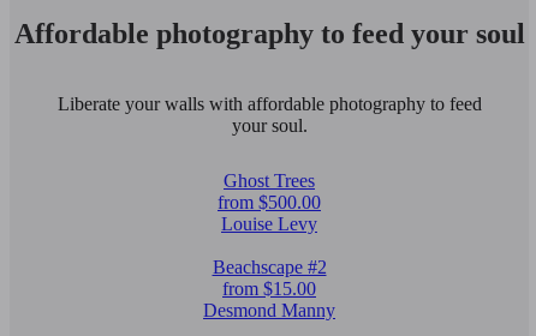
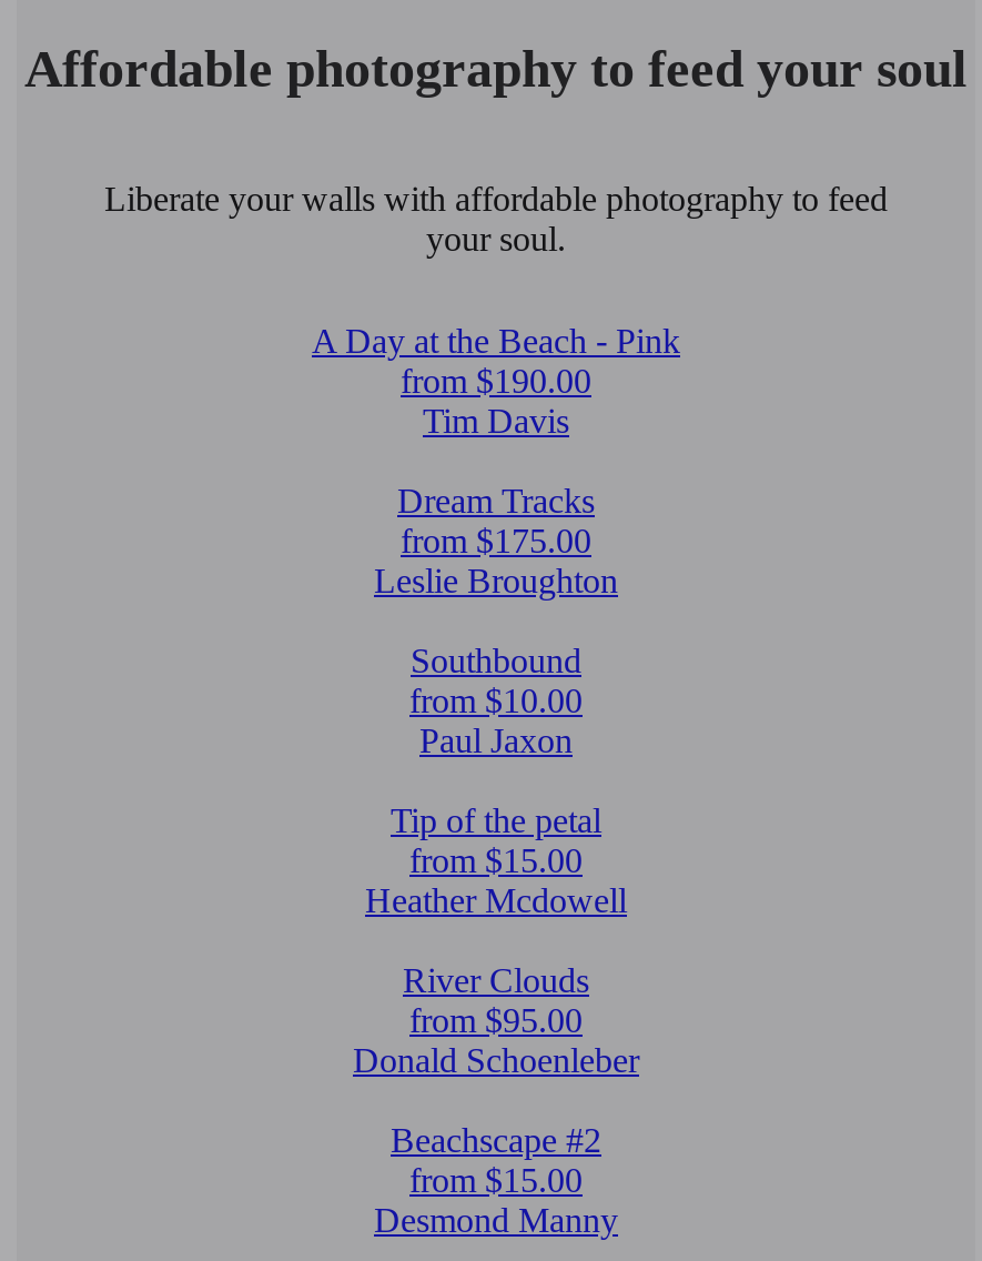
- Ghost Trees
- from $500.00
- Louise Levy
+ A Day at the Beach - Pink
+ from $190.00
+ Tim Davis
+ Dream Tracks
+ from $175.00
+ Leslie Broughton
+ Southbound
+ from $10.00
+ Paul Jaxon
+ Tip of the petal
+ from $15.00
+ Heather Mcdowell
+ River Clouds
+ from $95.00
+ Donald Schoenleber
